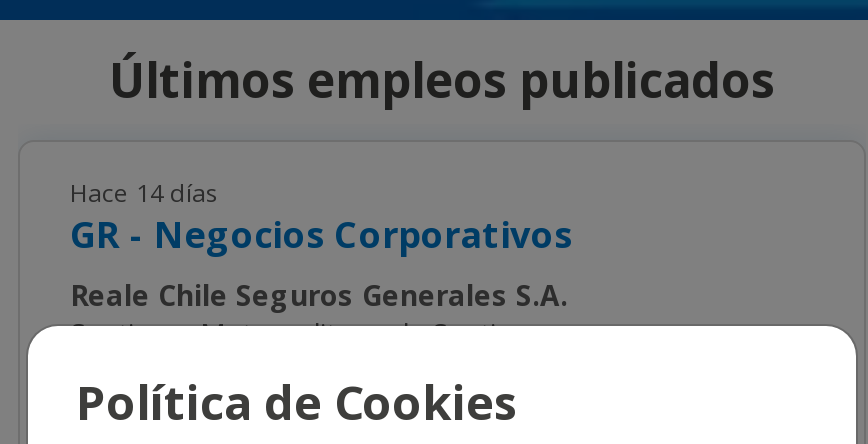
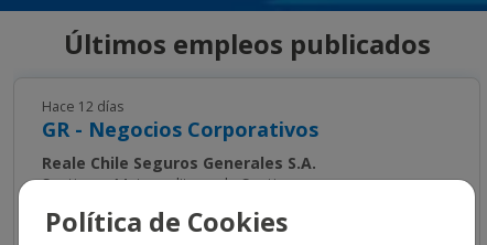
- Hace 14 días
+ Hace 12 días
